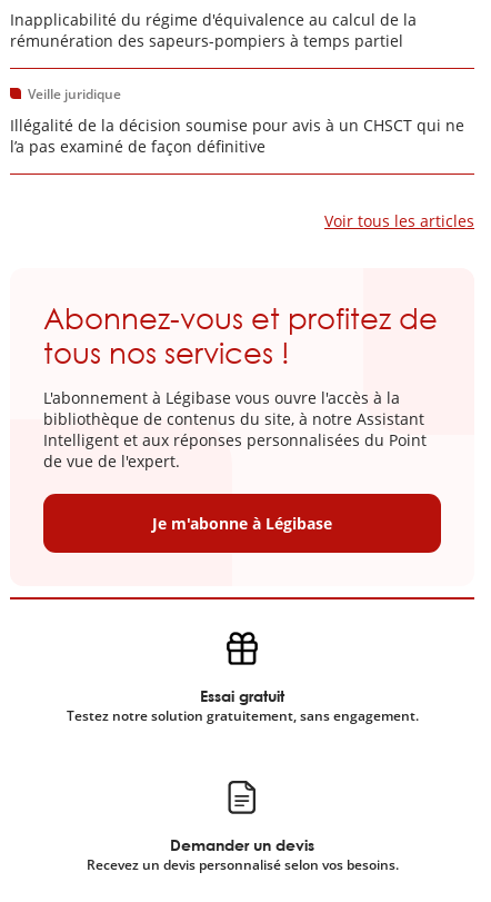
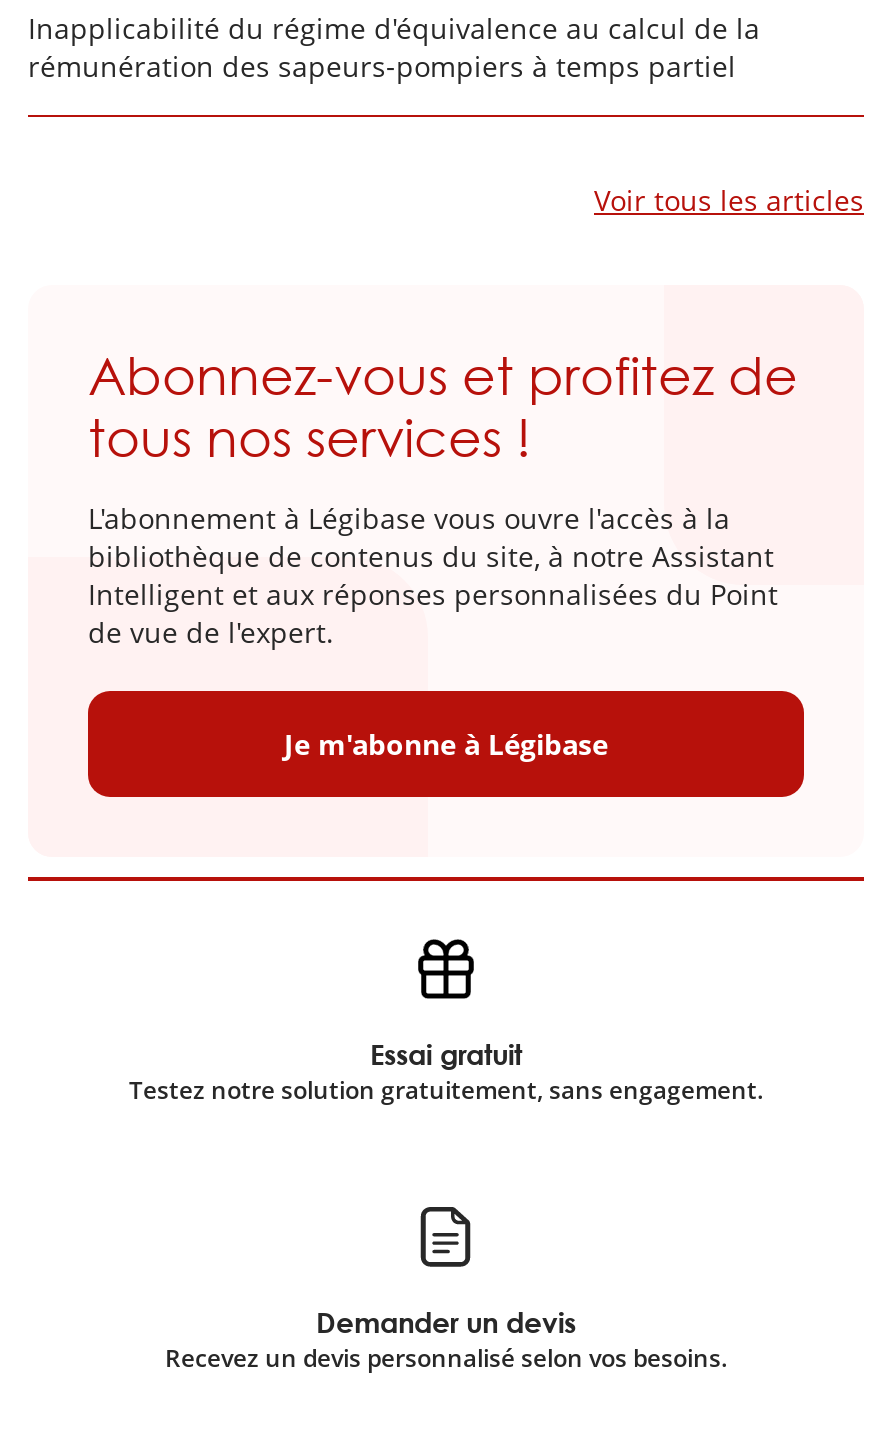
- Veille juridique
- Illégalité de la décision soumise pour avis à un CHSCT qui ne
- l’a pas examiné de façon définitive
